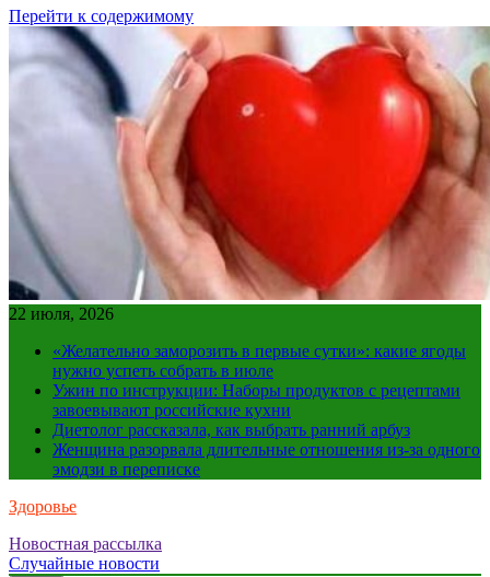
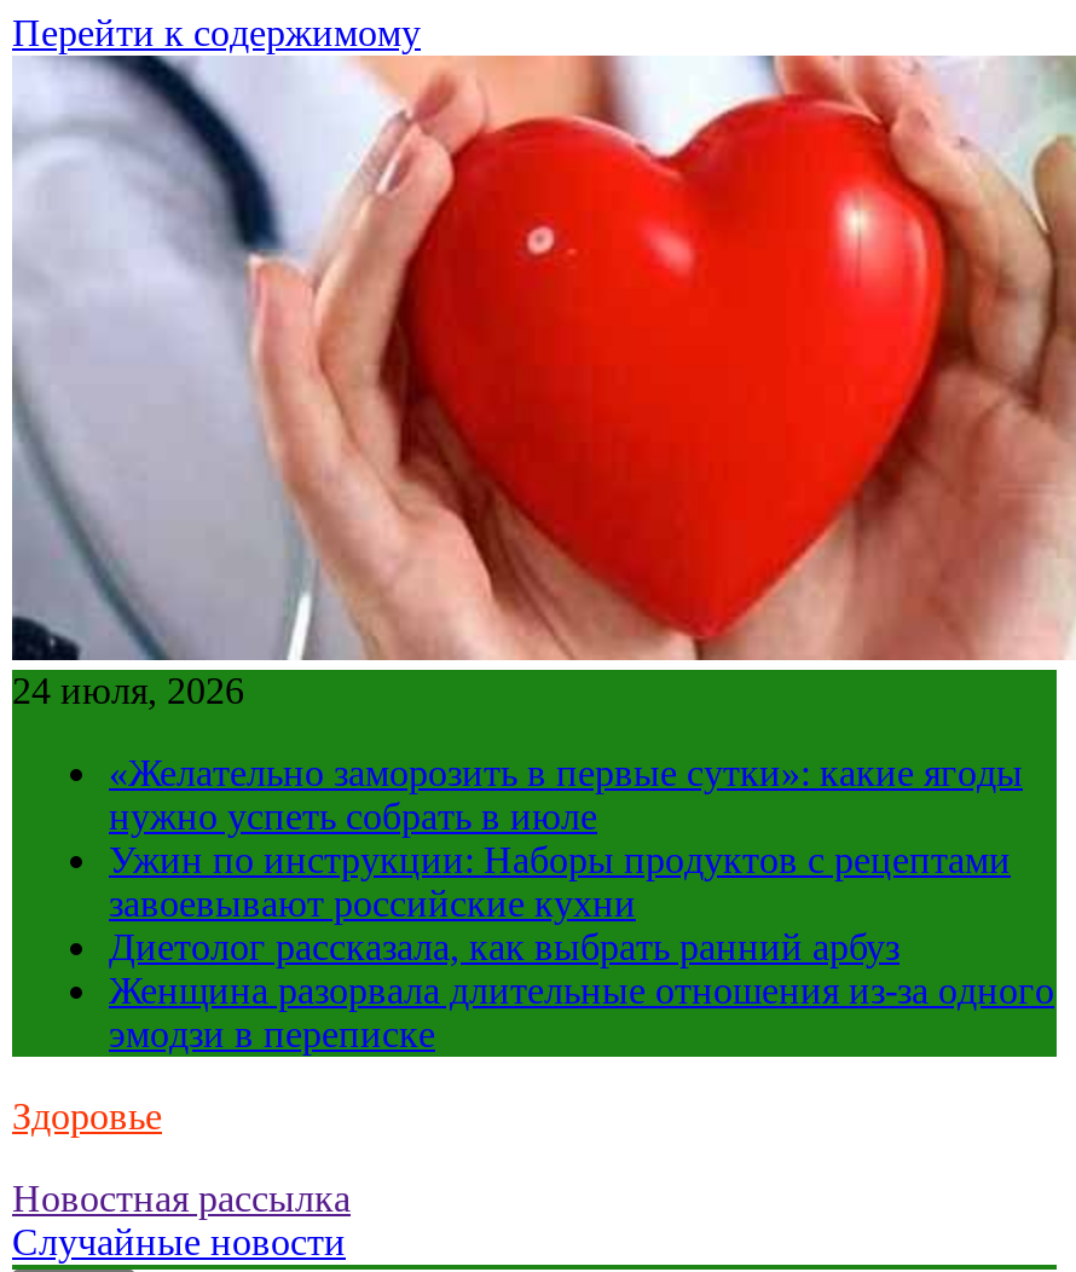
- 22 июля, 2026
+ 24 июля, 2026
